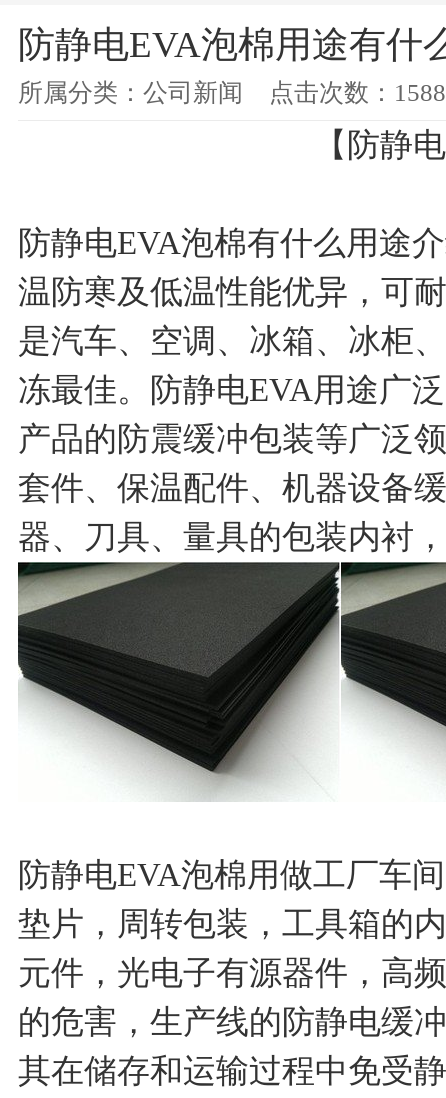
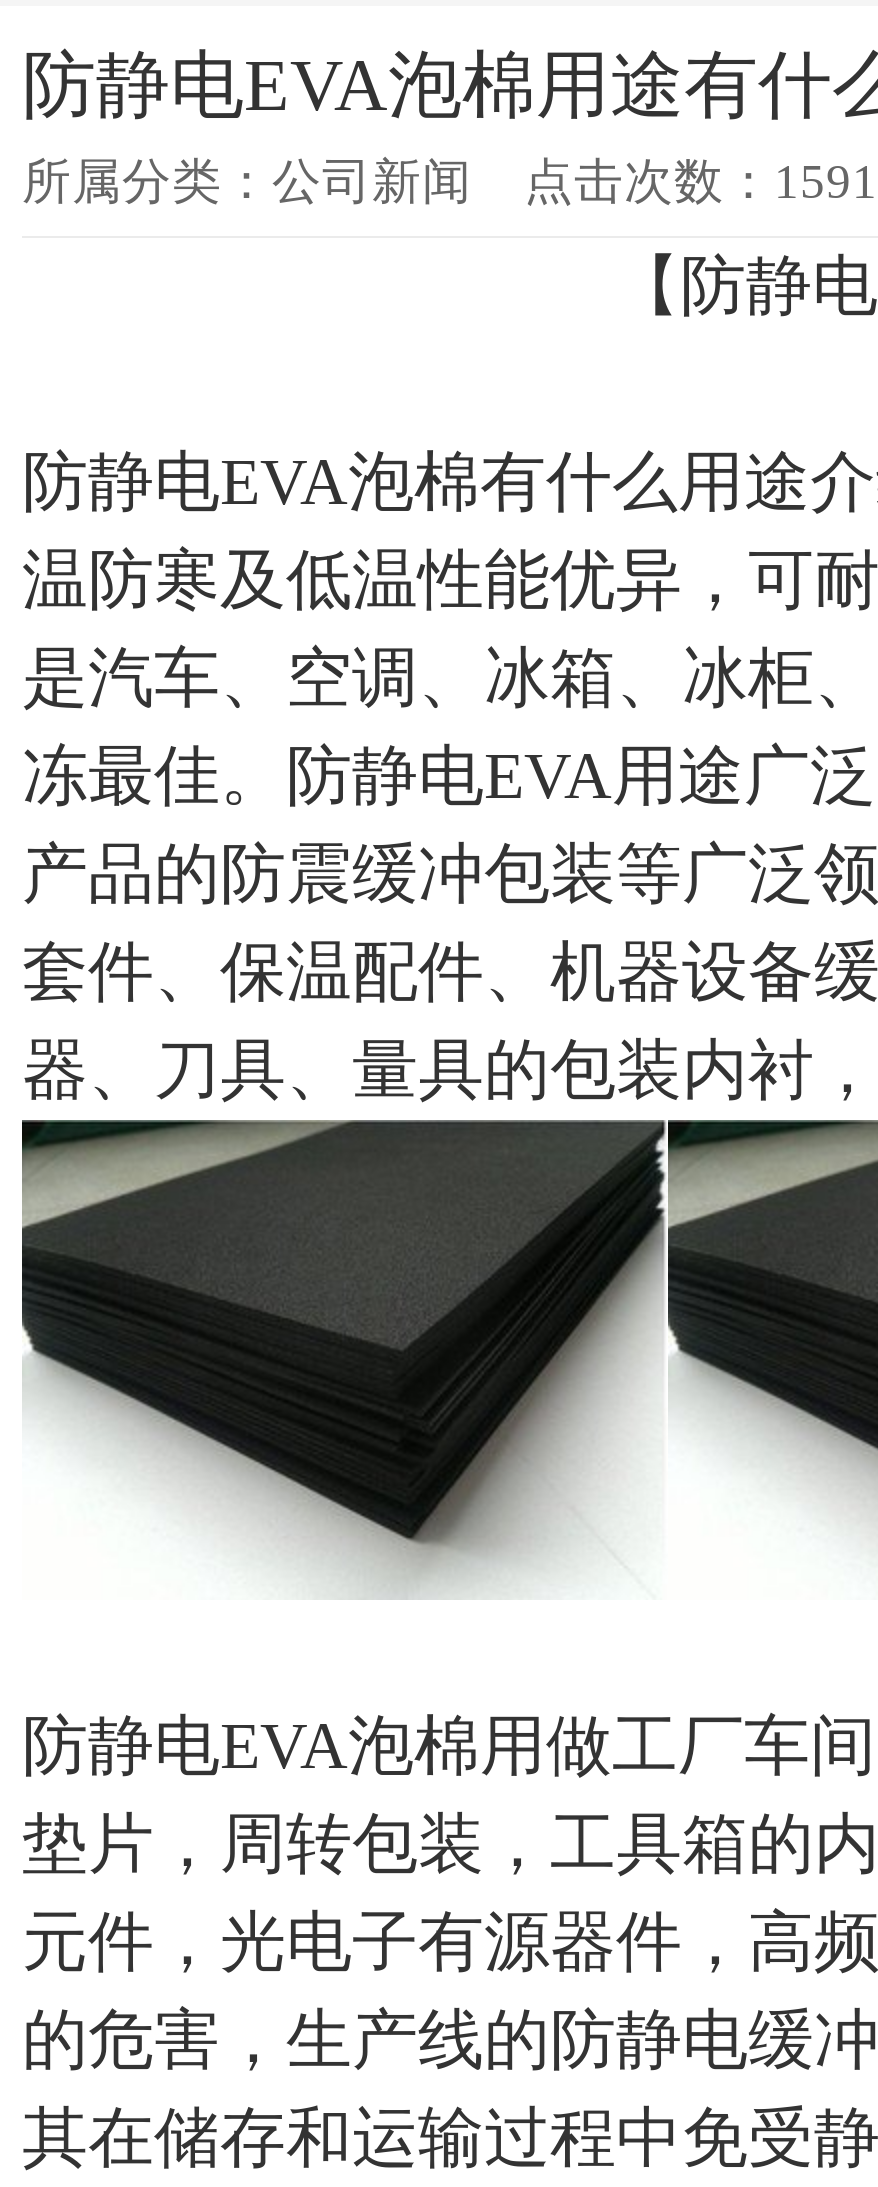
- 所属分类：公司新闻 点击次数：1588
+ 所属分类：公司新闻 点击次数：1591
